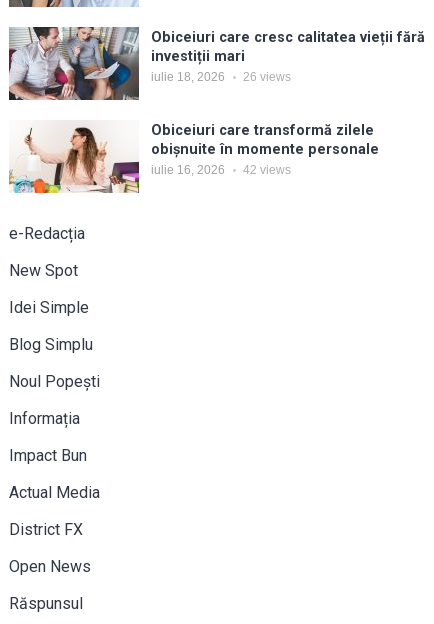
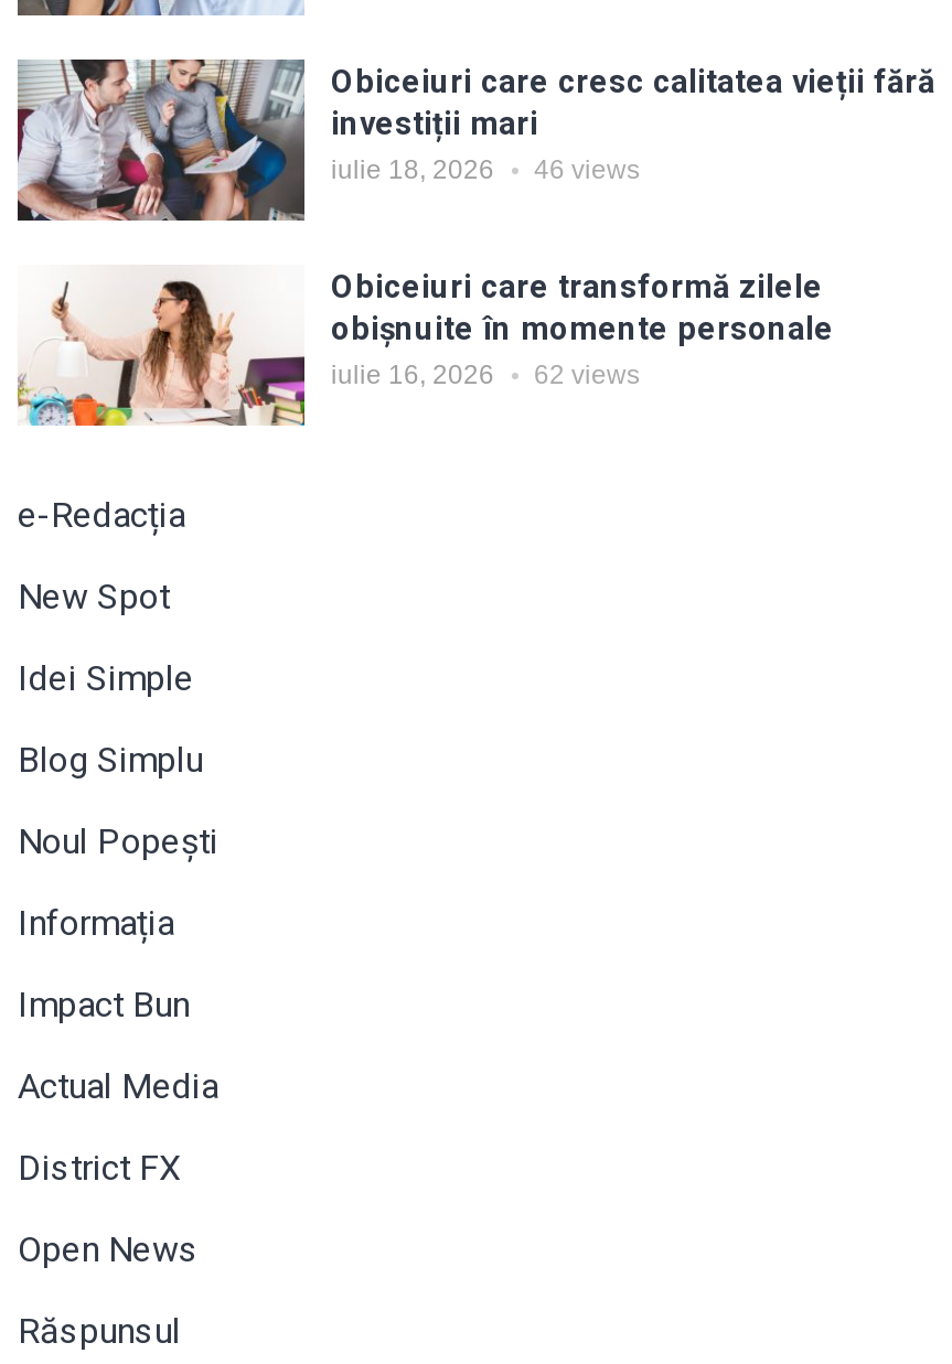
- iulie 18, 2026 26 views
+ iulie 18, 2026 46 views

- iulie 16, 2026 42 views
+ iulie 16, 2026 62 views
